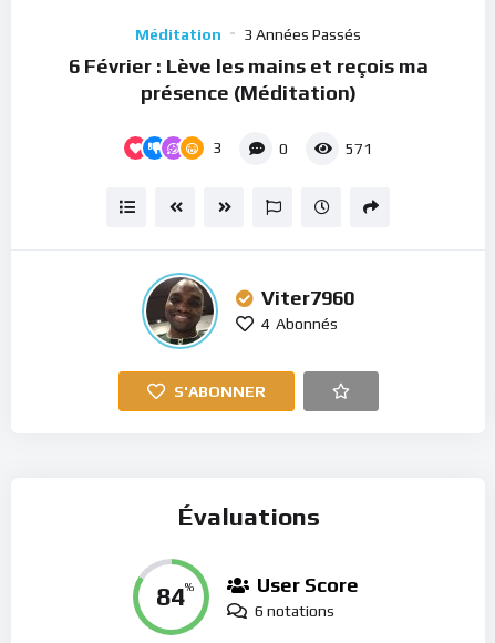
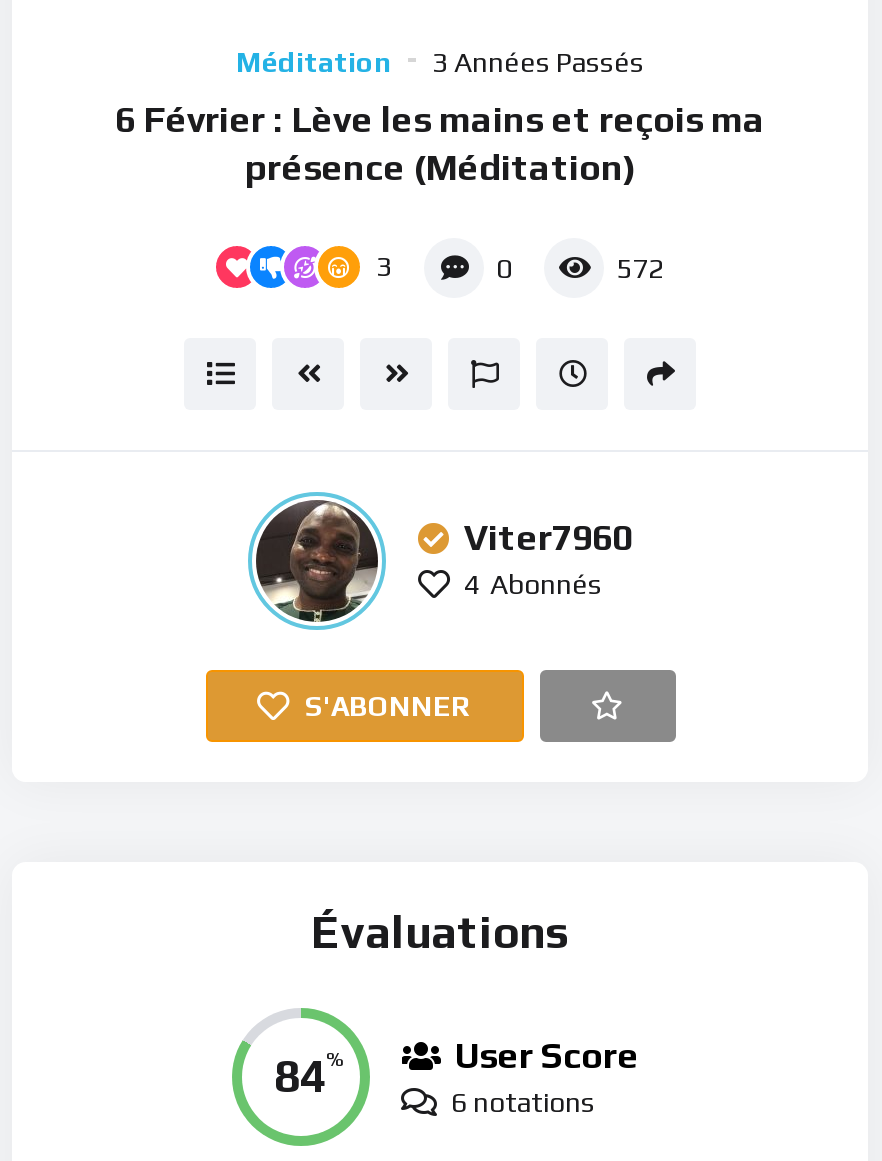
- 571
+ 572
